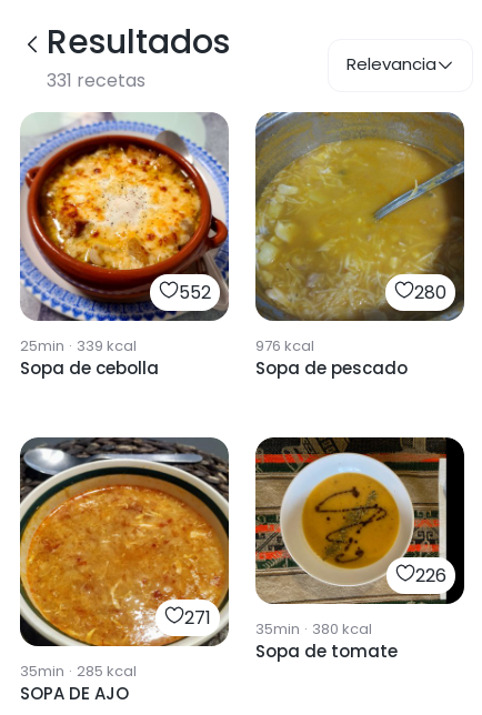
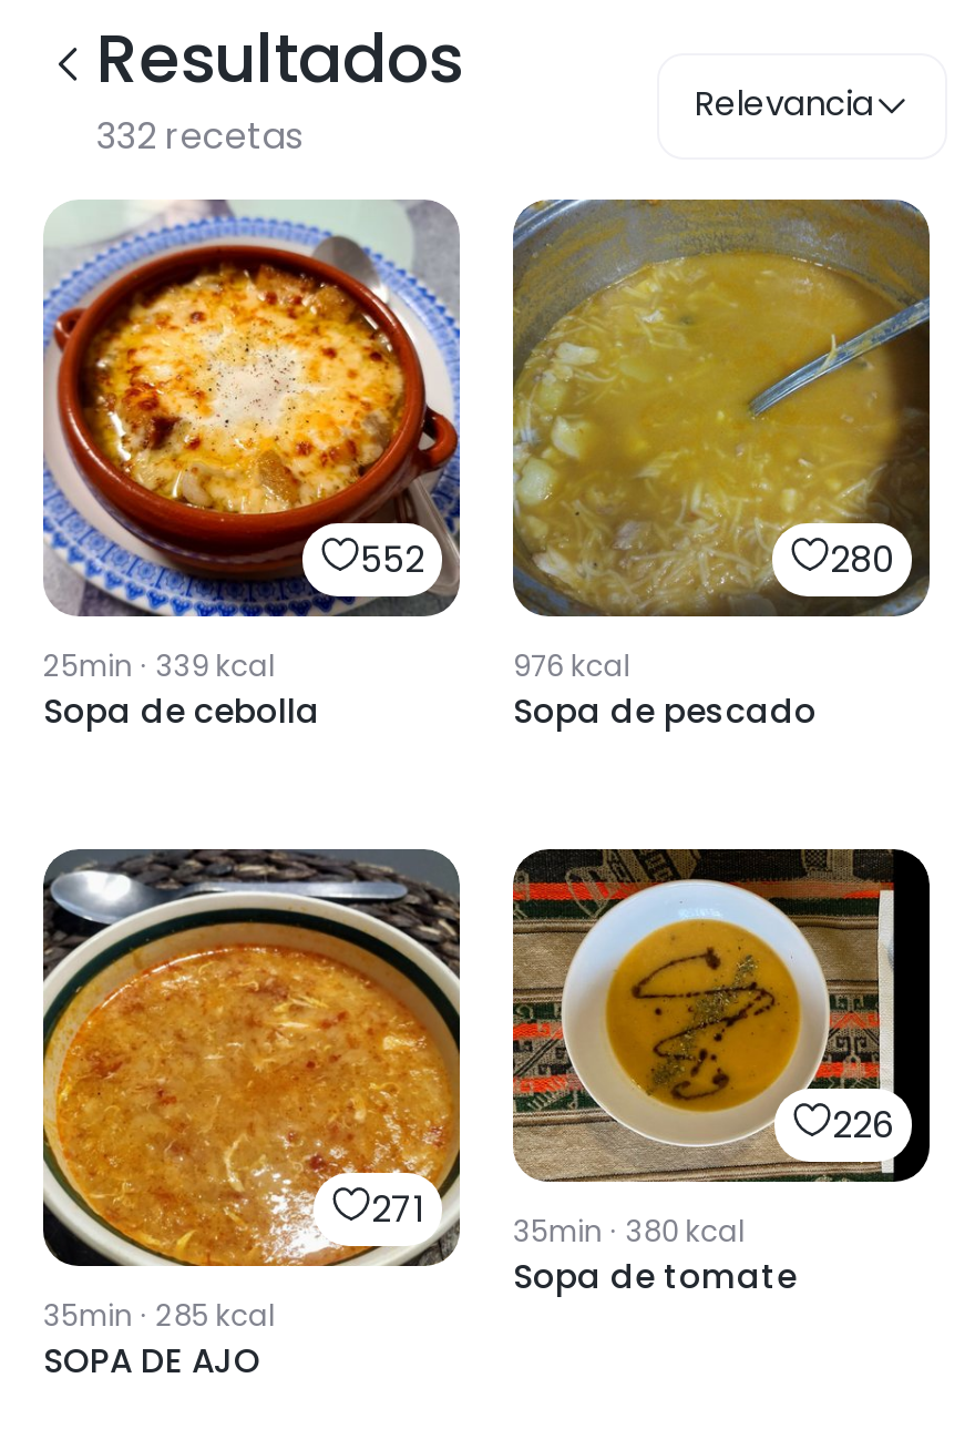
- 331 recetas
+ 332 recetas
